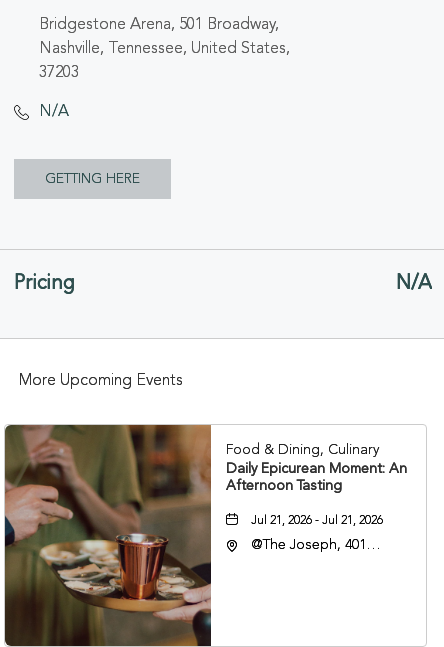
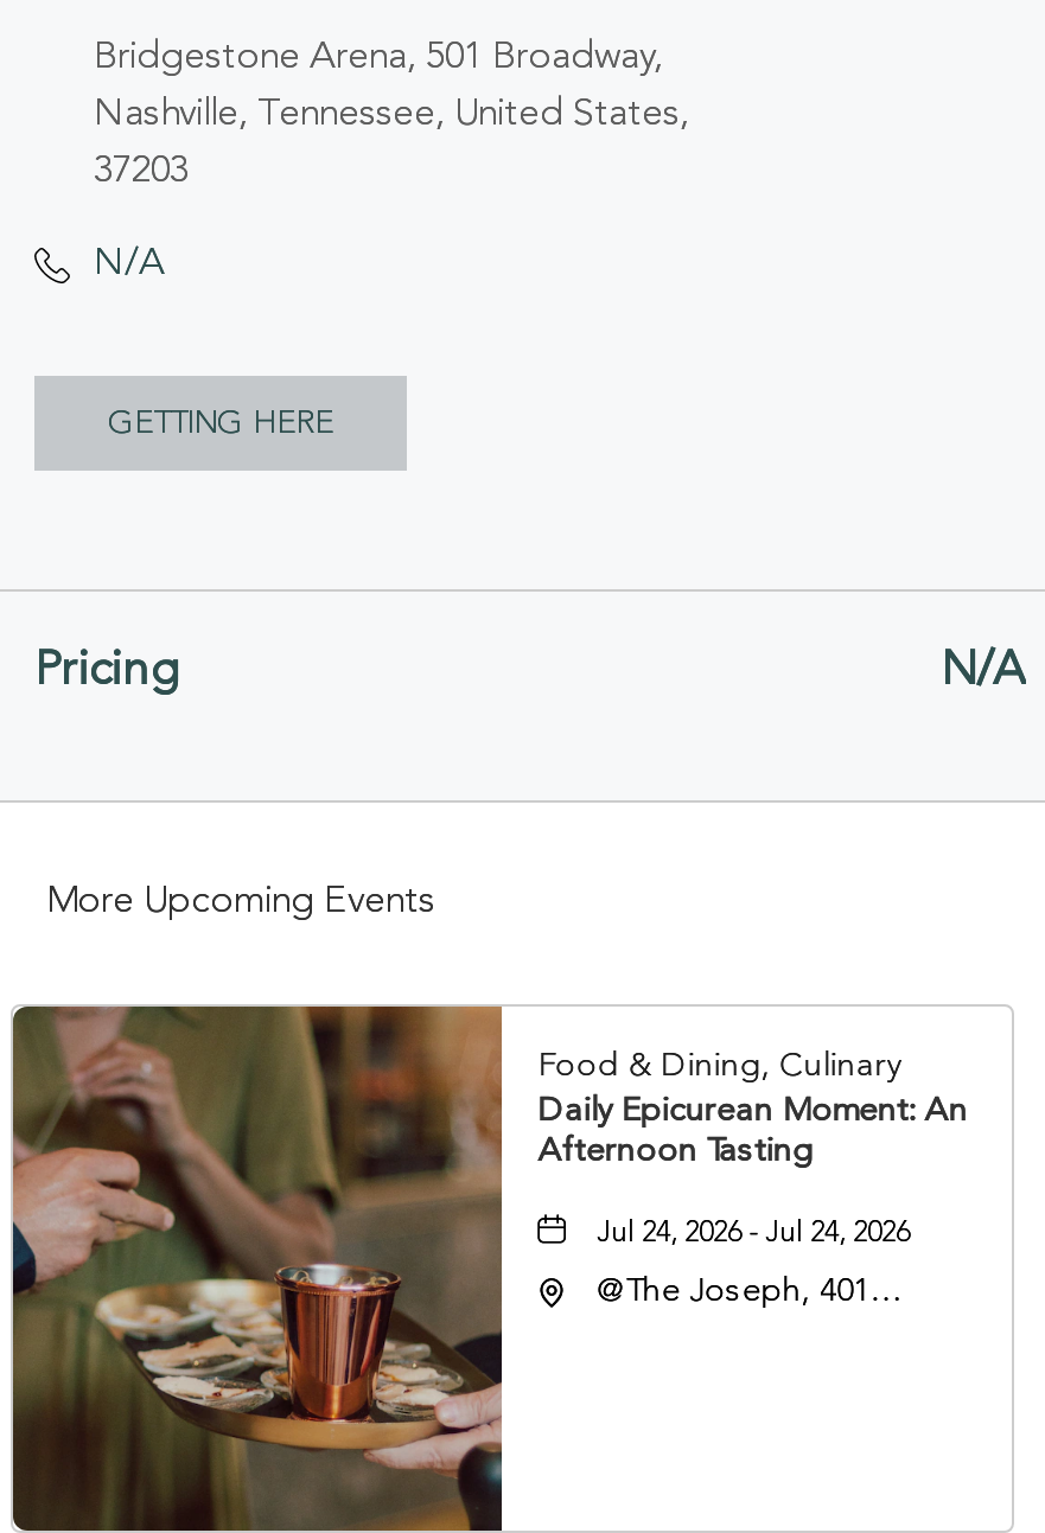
- Jul 21, 2026 - Jul 21, 2026
+ Jul 24, 2026 - Jul 24, 2026
